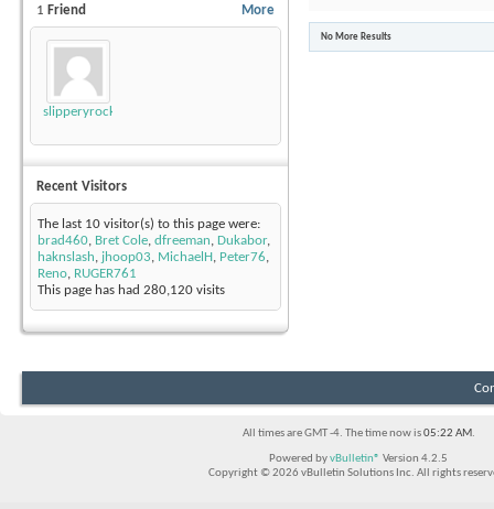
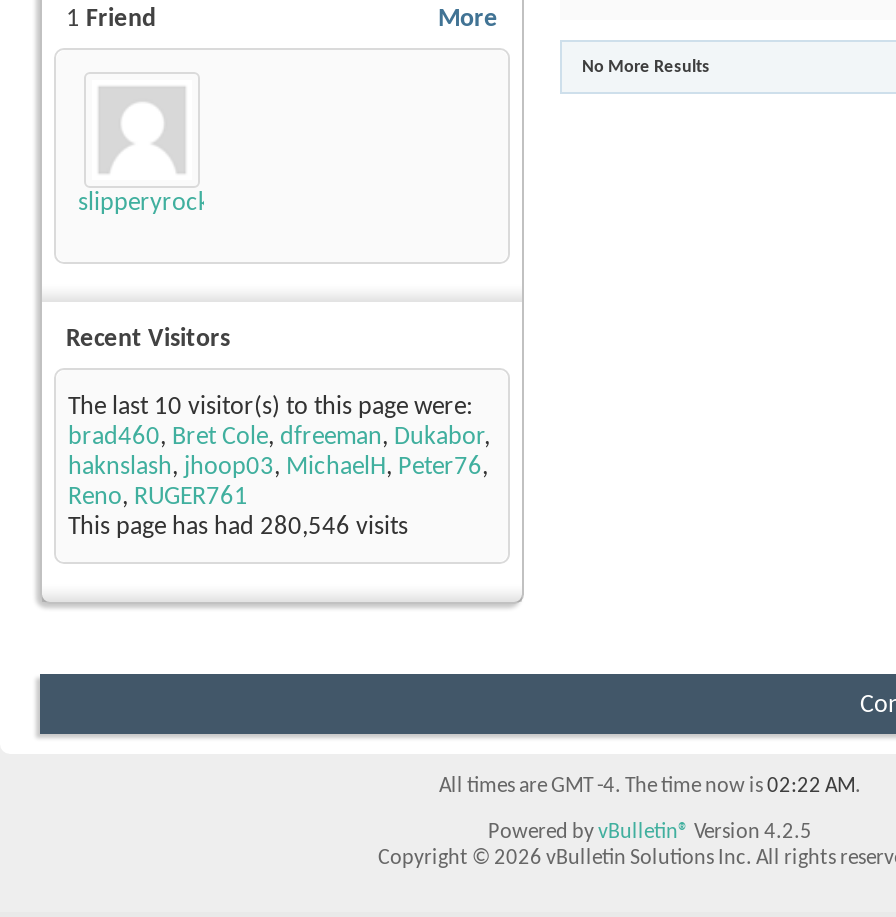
- This page has had 280,120 visits
+ This page has had 280,546 visits

- All times are GMT -4. The time now is 05:22 AM.
+ All times are GMT -4. The time now is 02:22 AM.
